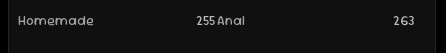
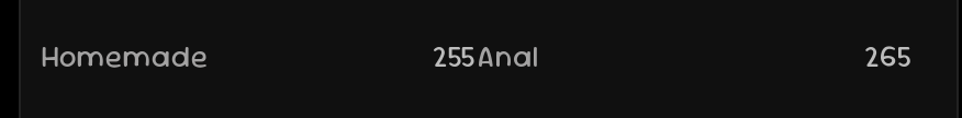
- 263
+ 265
